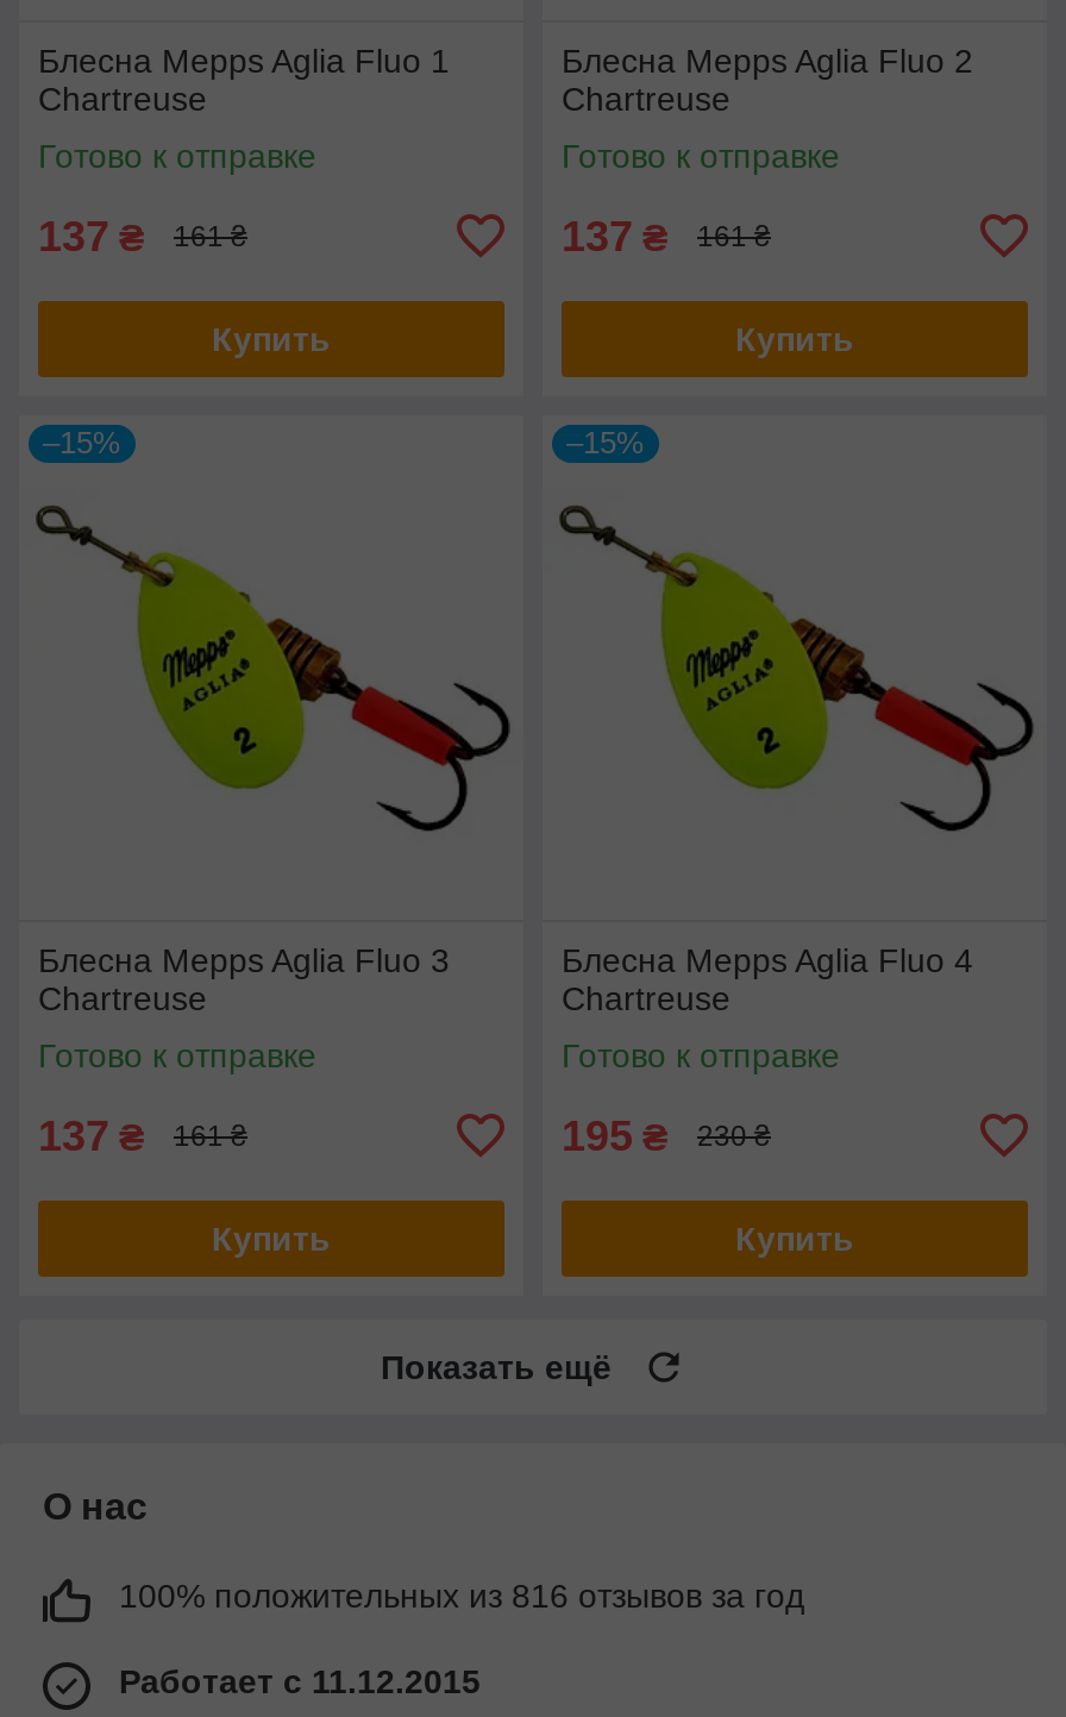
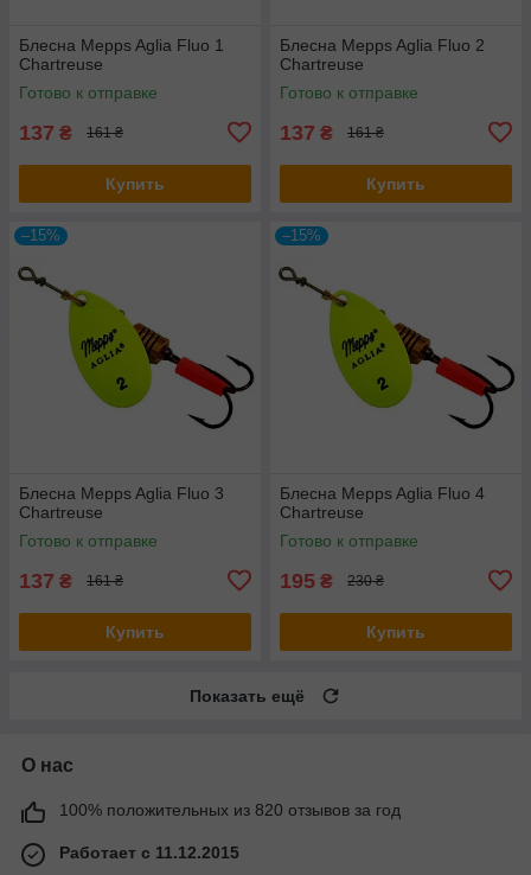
- 100% положительных из 816 отзывов за год
+ 100% положительных из 820 отзывов за год
